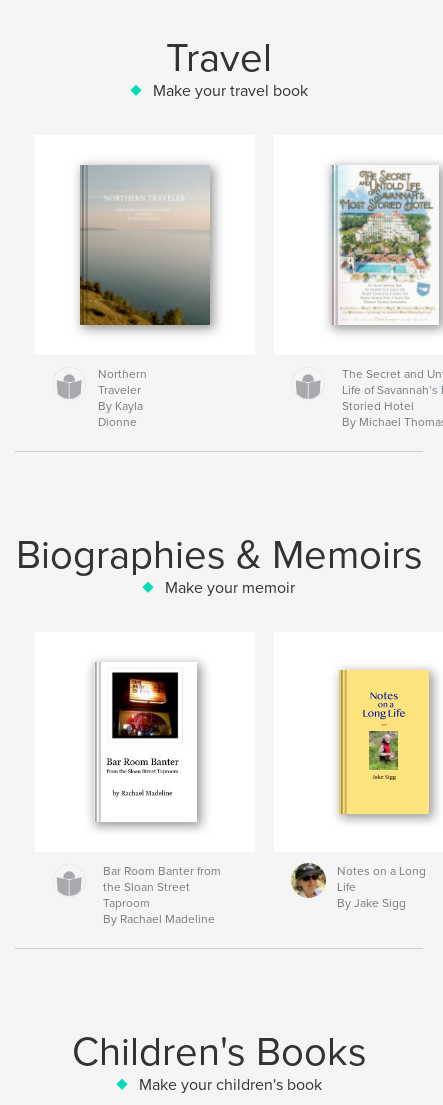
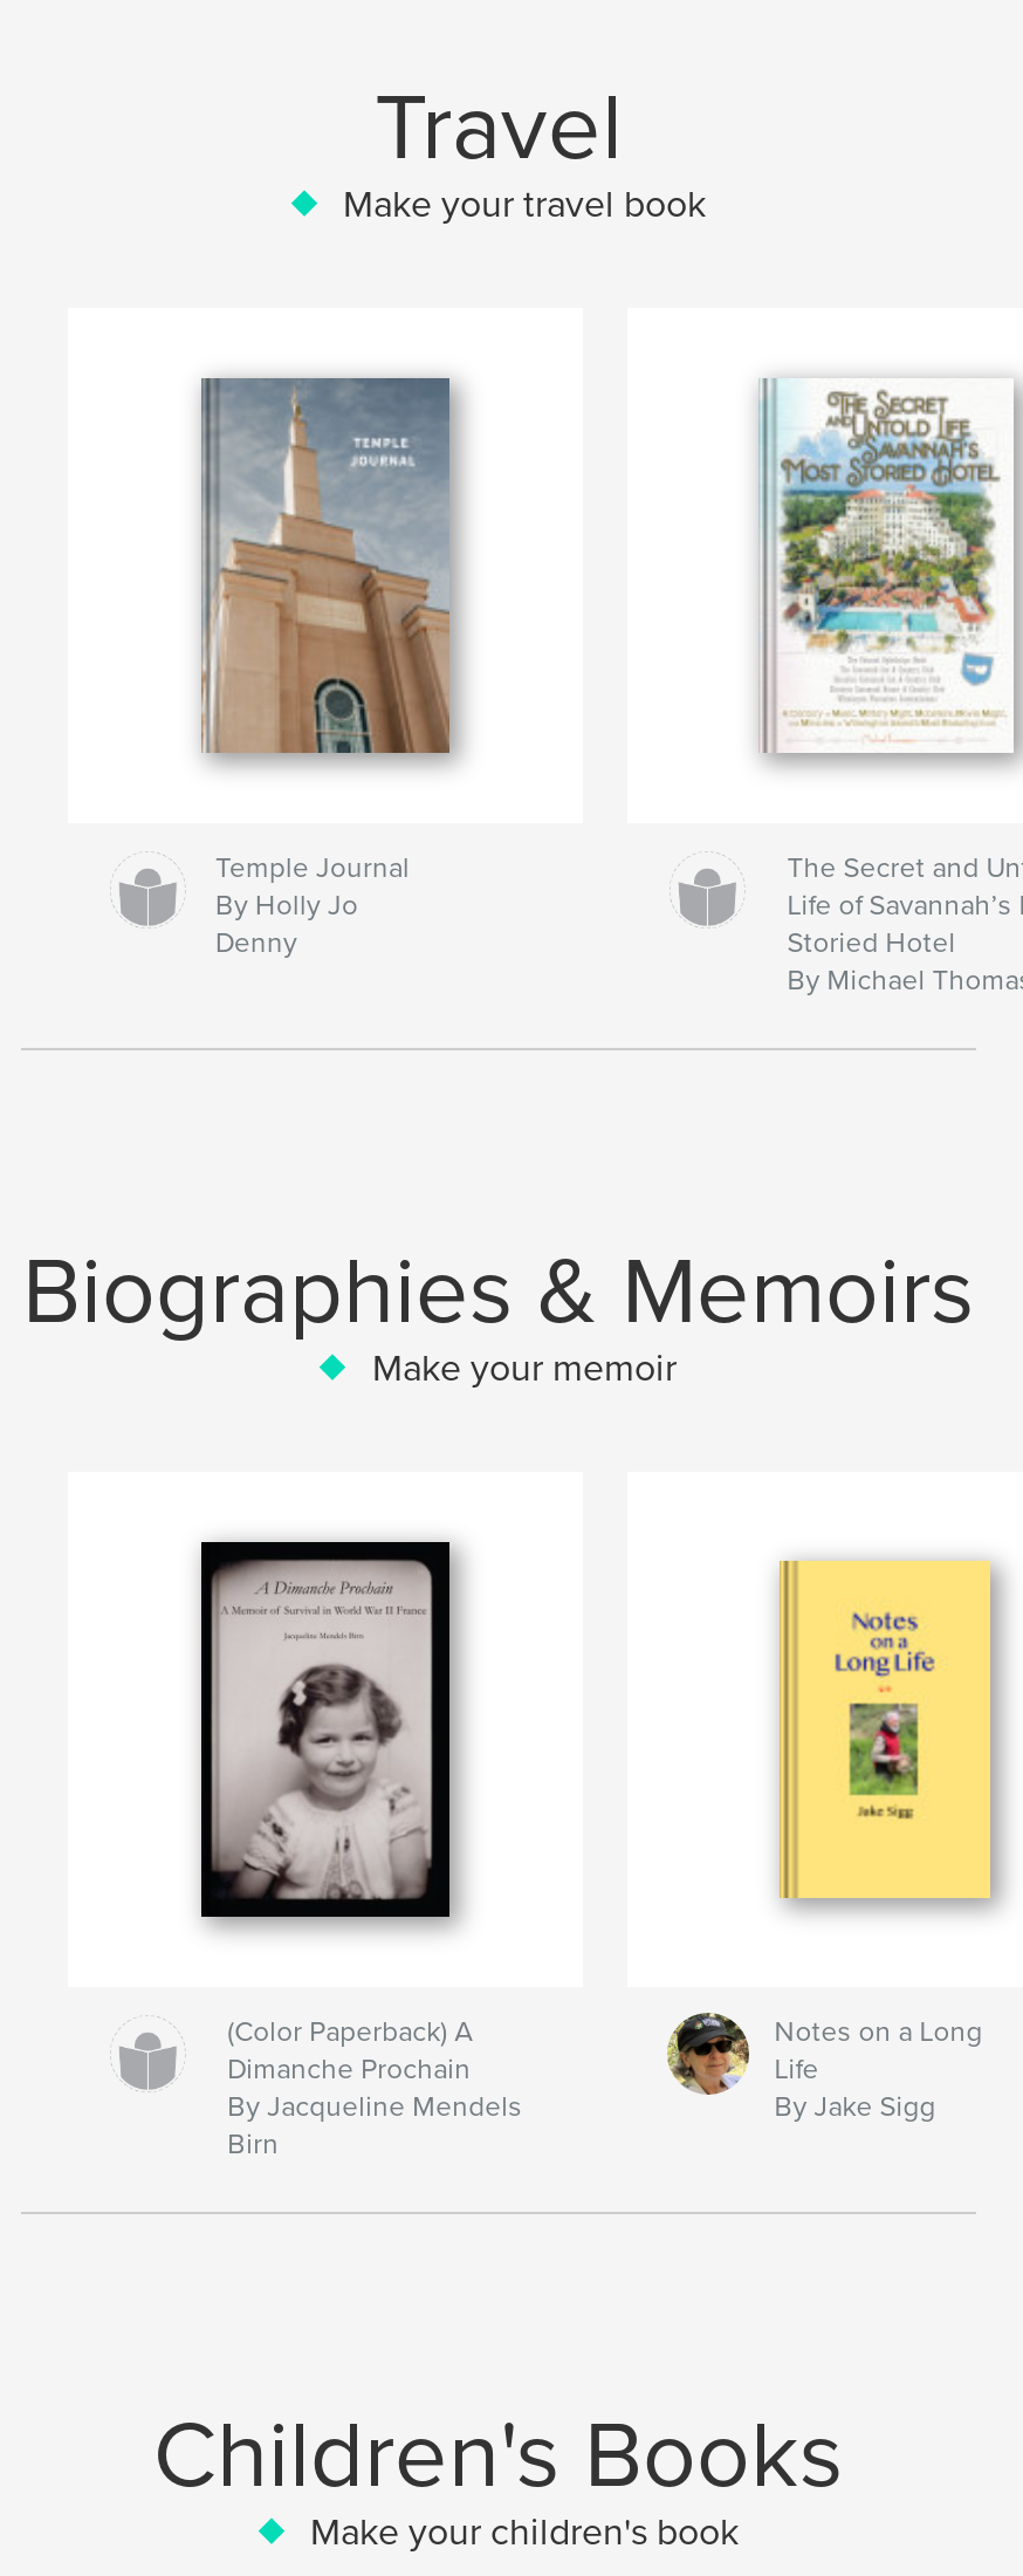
- [image]
- Northern
- Traveler
- By Kayla
- Dionne
+ [image]
+ Temple Journal
+ By Holly Jo
+ Denny

- [image]
+ [image]

- Bar Room Banter from
- the Sloan Street
- Taproom
- By Rachael Madeline
+ (Color Paperback) A
+ Dimanche Prochain
+ By Jacqueline Mendels
+ Birn
